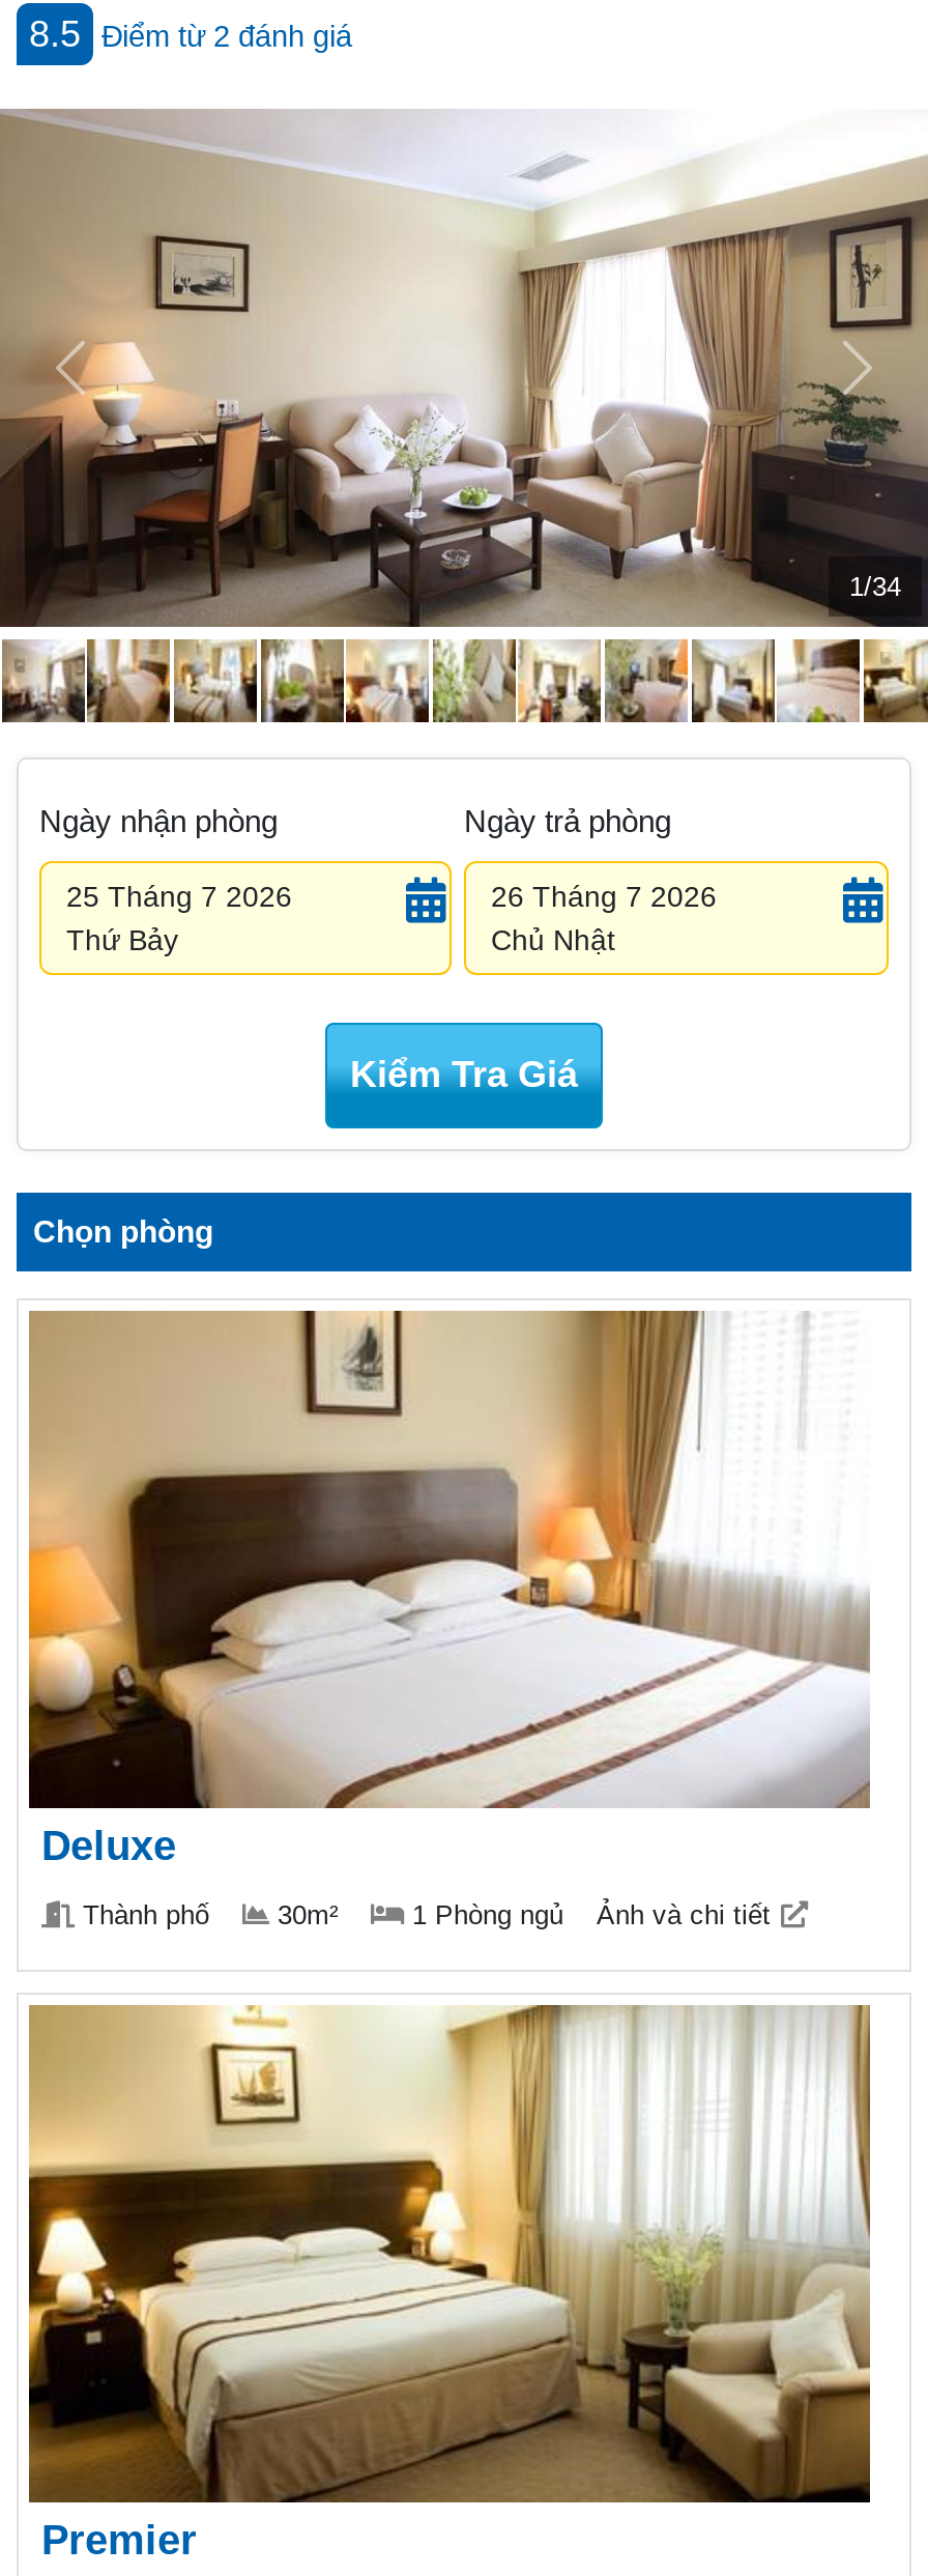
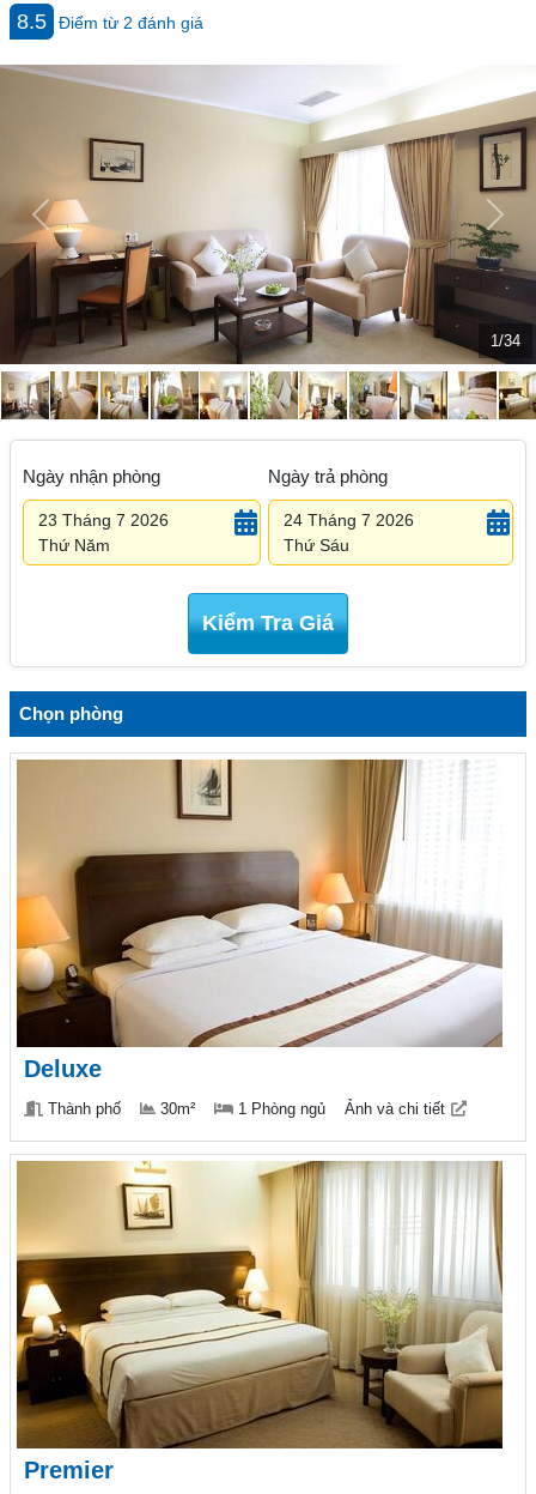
- 25 Tháng 7 2026
+ 23 Tháng 7 2026

- 26 Tháng 7 2026
- Chủ Nhật
+ 24 Tháng 7 2026
+ Thứ Sáu

- Thứ Bảy
+ Thứ Năm
